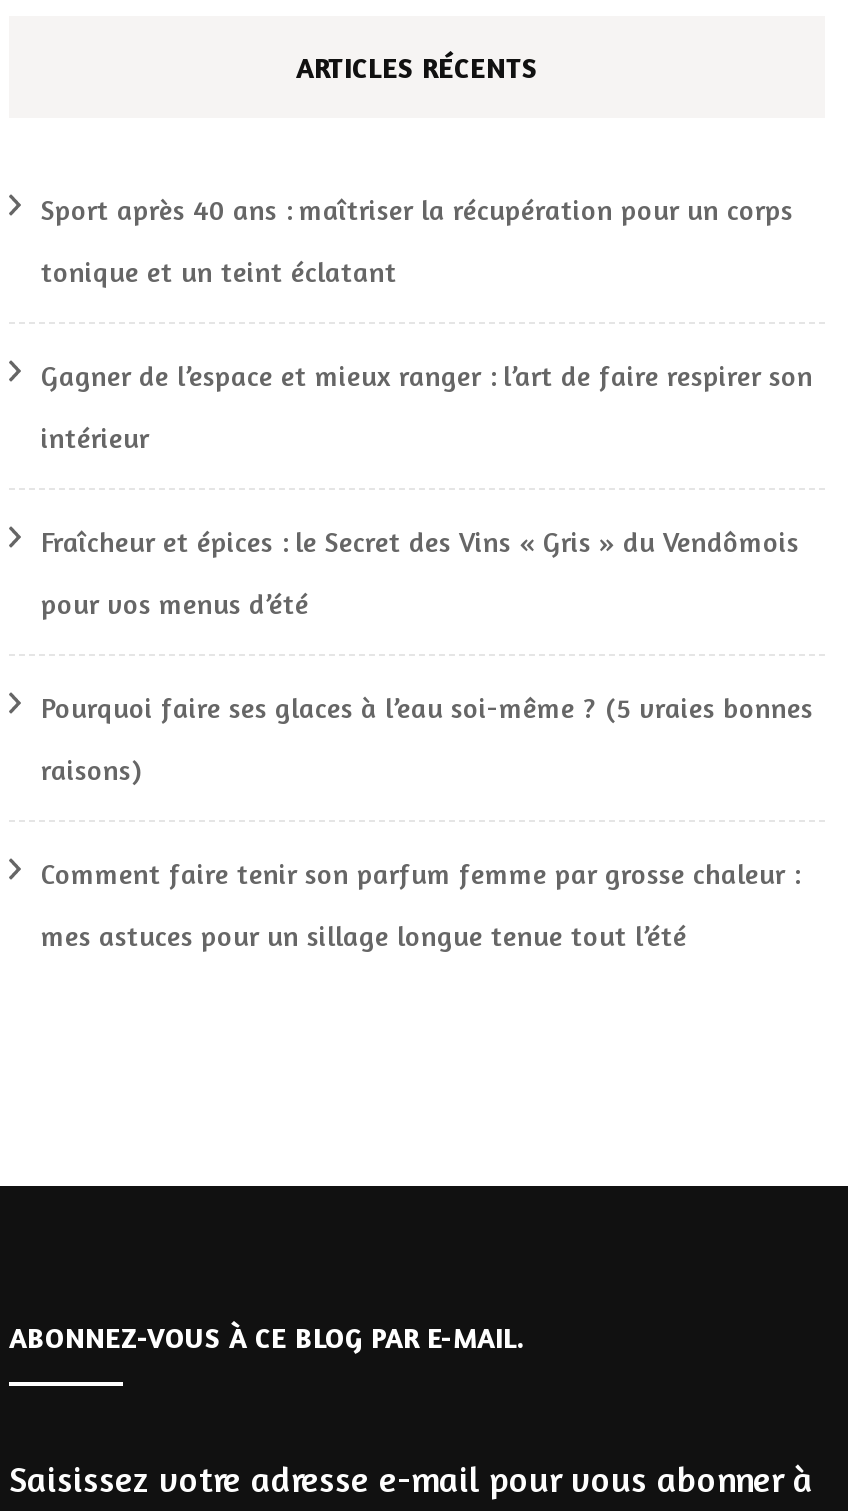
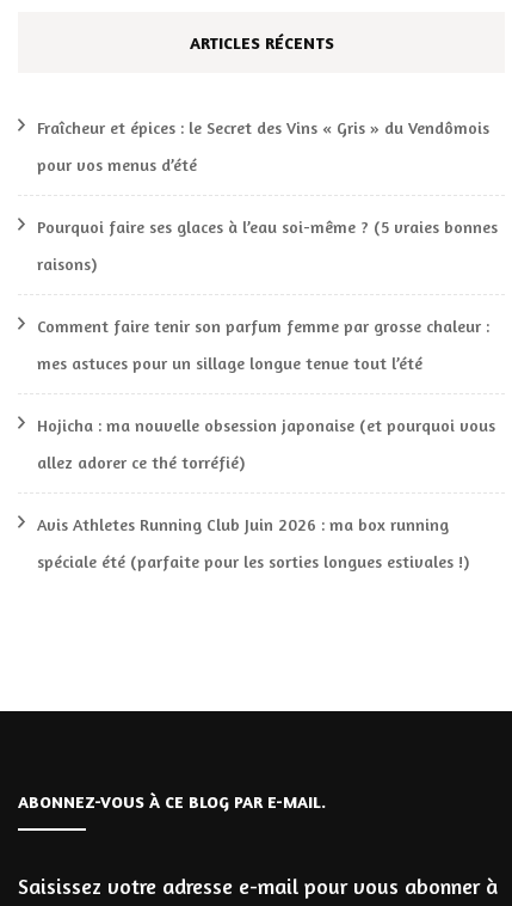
- Sport après 40 ans : maîtriser la récupération pour un corps
- tonique et un teint éclatant
- Gagner de l’espace et mieux ranger : l’art de faire respirer son
- intérieur

moved up: Fraîcheur et épices : le Secret des Vins « Gris » du Vendômois | pour vos menus d’été | Pourquoi faire ses glaces à l’eau soi-même ? (5 vraies bonnes | raisons) | Comment faire tenir son parfum femme par grosse chaleur : | mes astuces pour un sillage longue tenue tout l’été

+ Hojicha : ma nouvelle obsession japonaise (et pourquoi vous
+ allez adorer ce thé torréfié)
+ Avis Athletes Running Club Juin 2026 : ma box running
+ spéciale été (parfaite pour les sorties longues estivales !)
